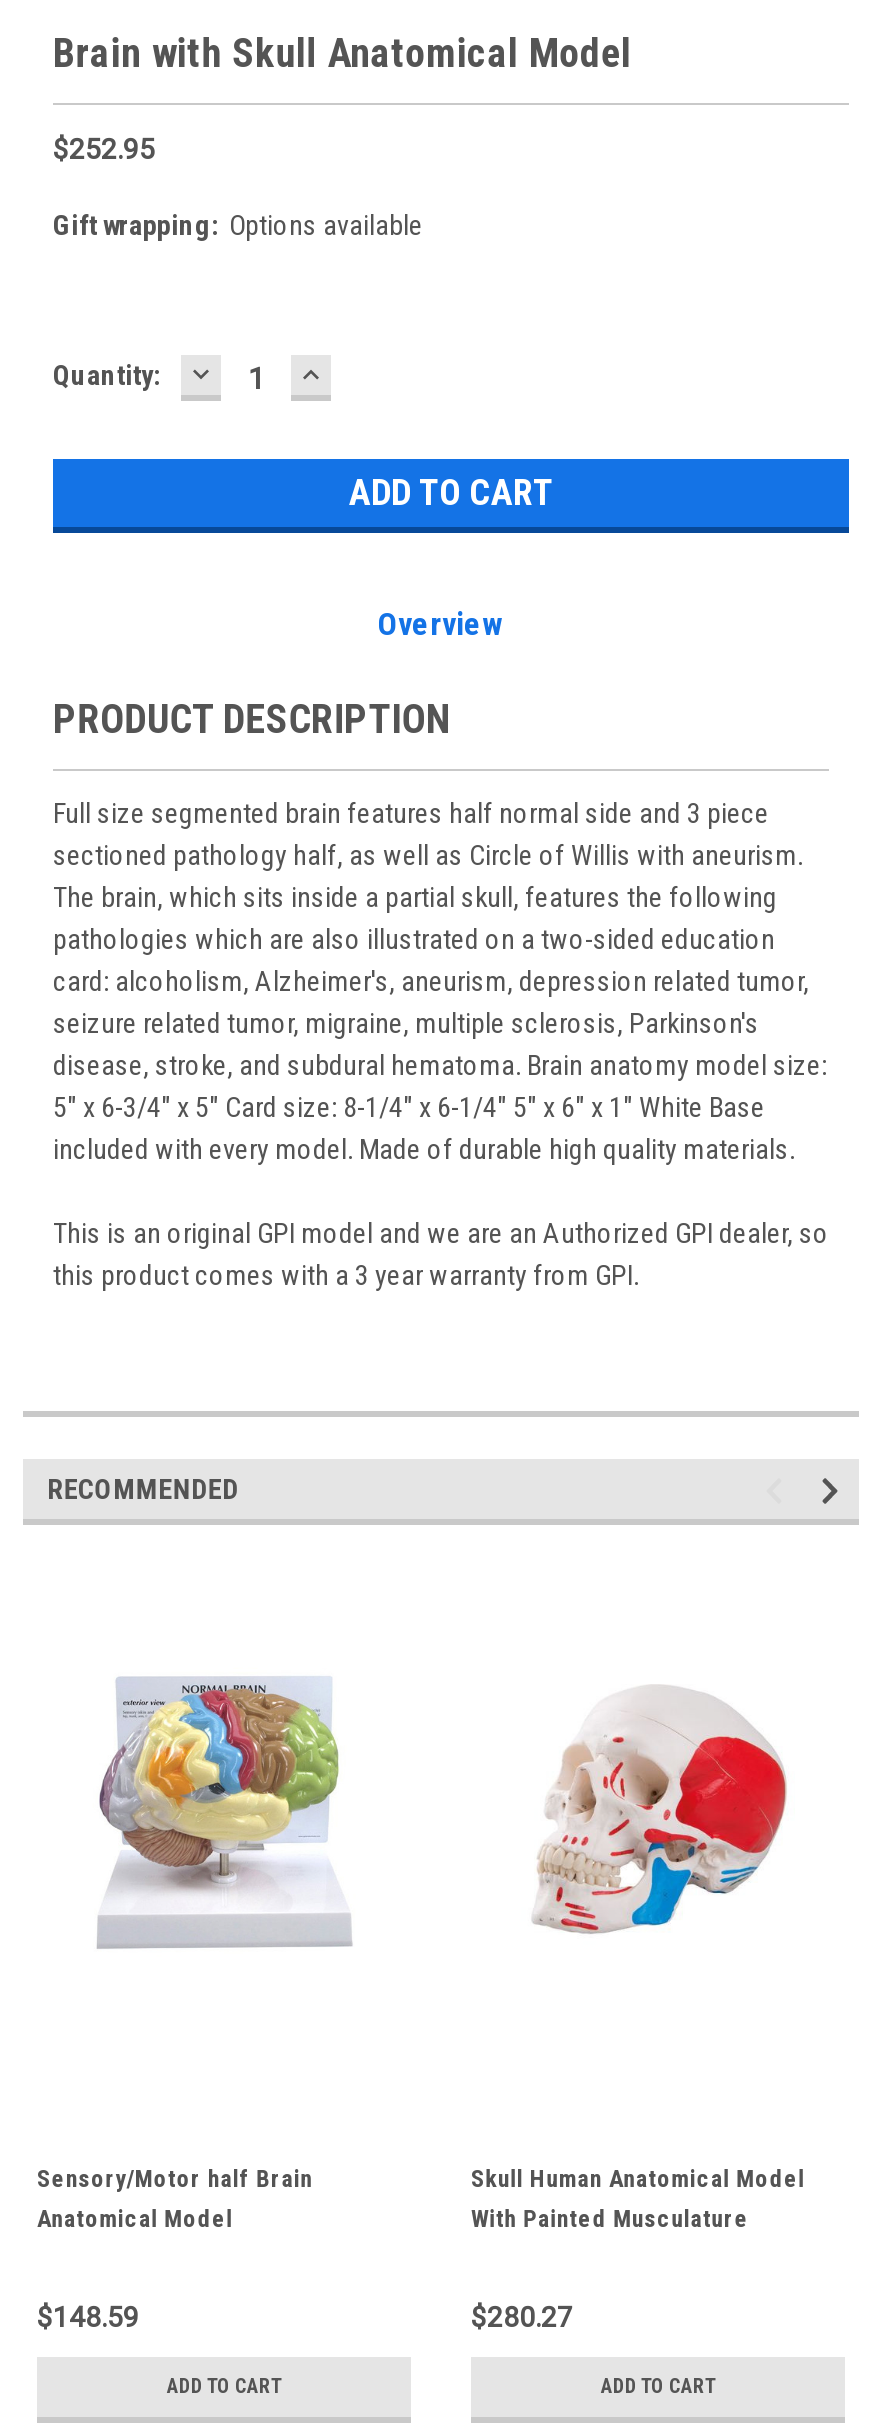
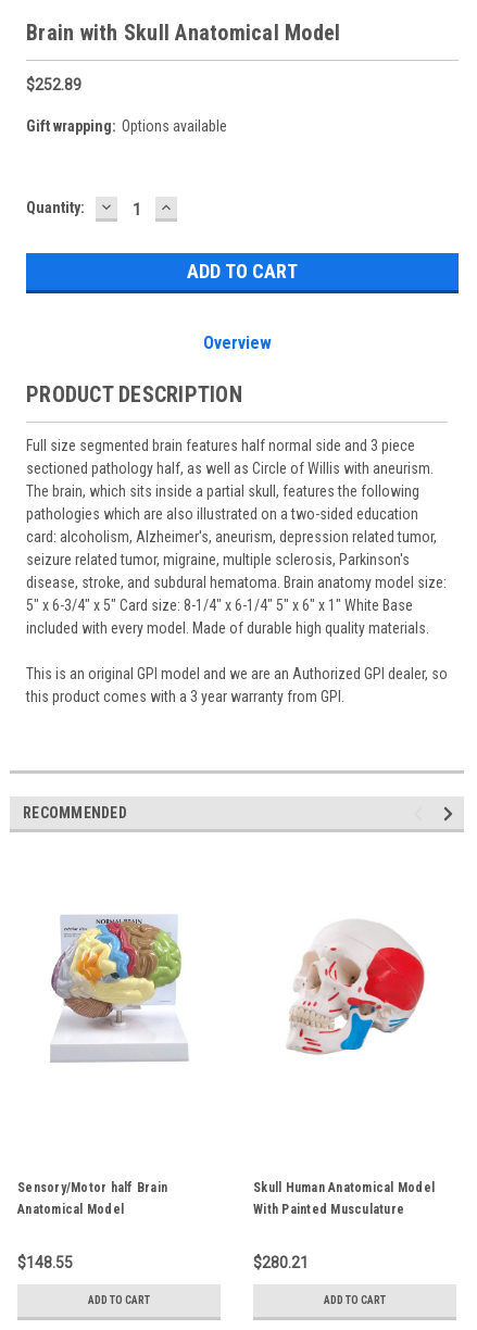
- $252.95
+ $252.89

- $148.59
+ $148.55

- $280.27
+ $280.21
